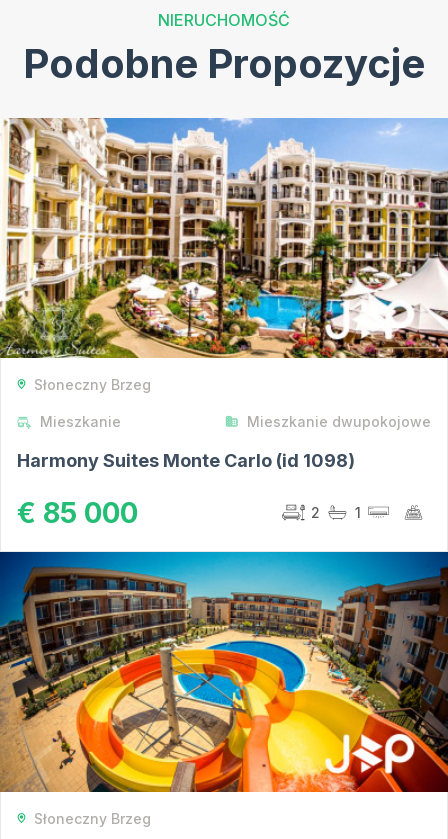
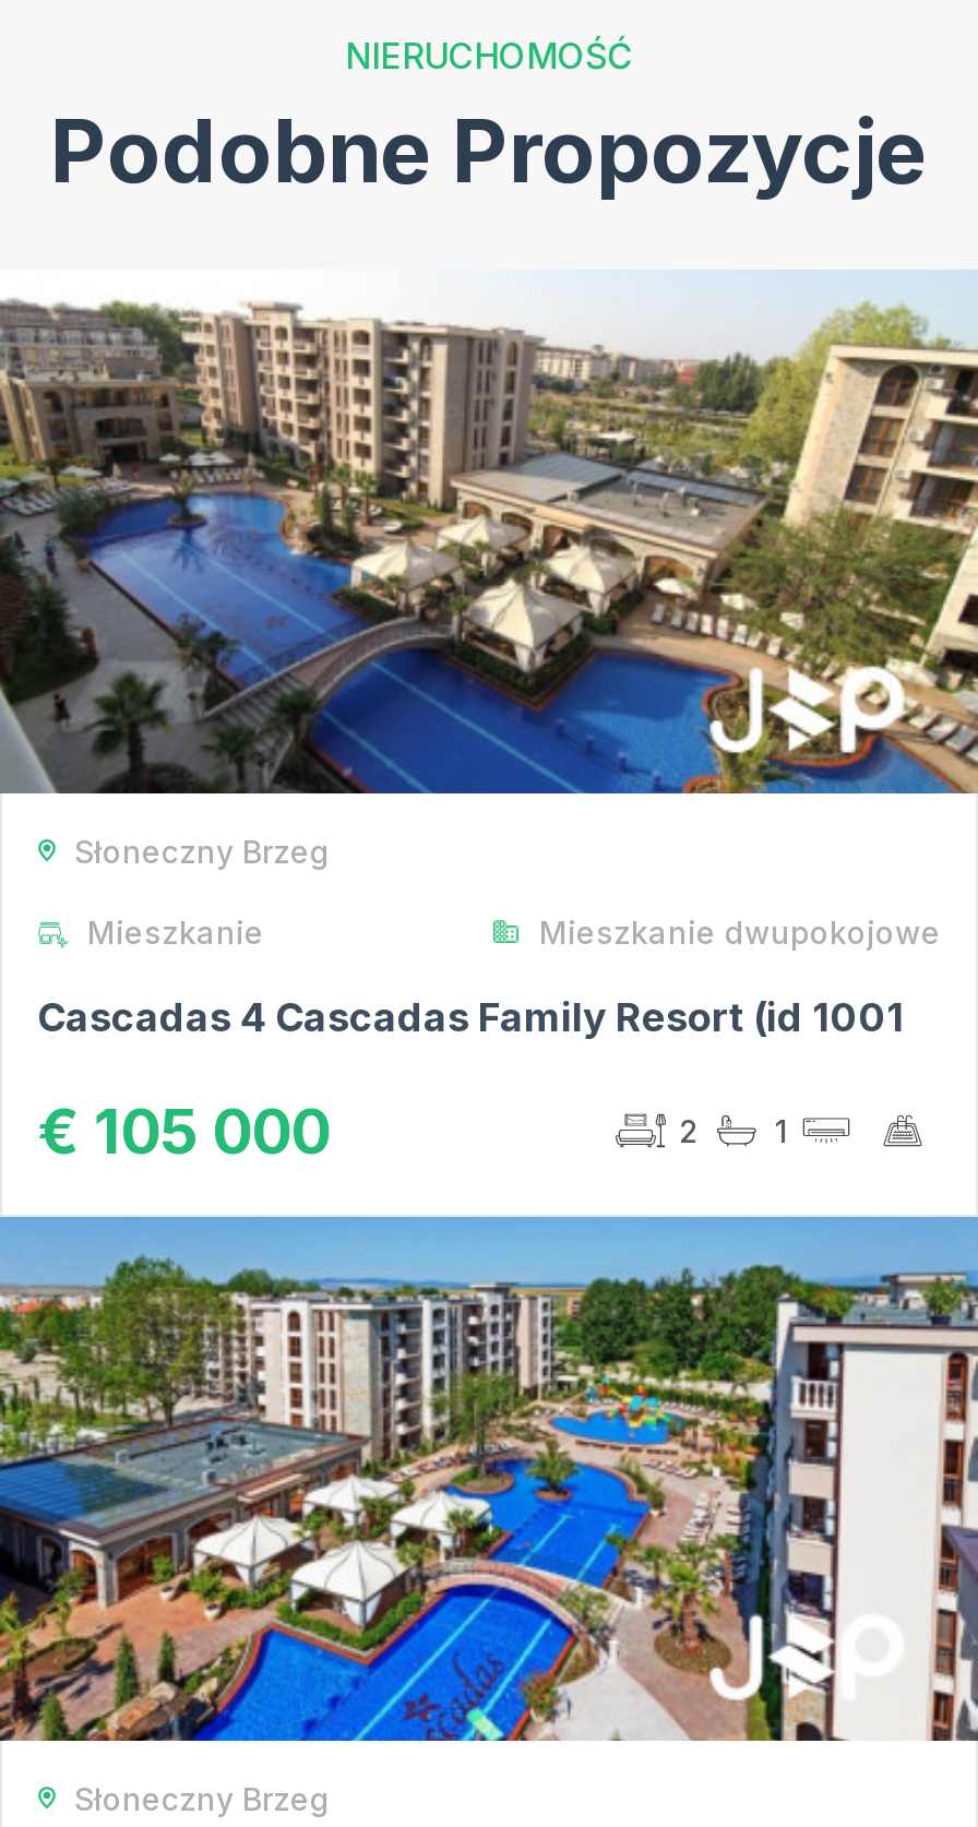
- [image]
+ [image]

- Harmony Suites Monte Carlo (id 1098)
+ Cascadas 4 Cascadas Family Resort (id 1001

- € 85 000
+ € 105 000

- [image]
+ [image]
